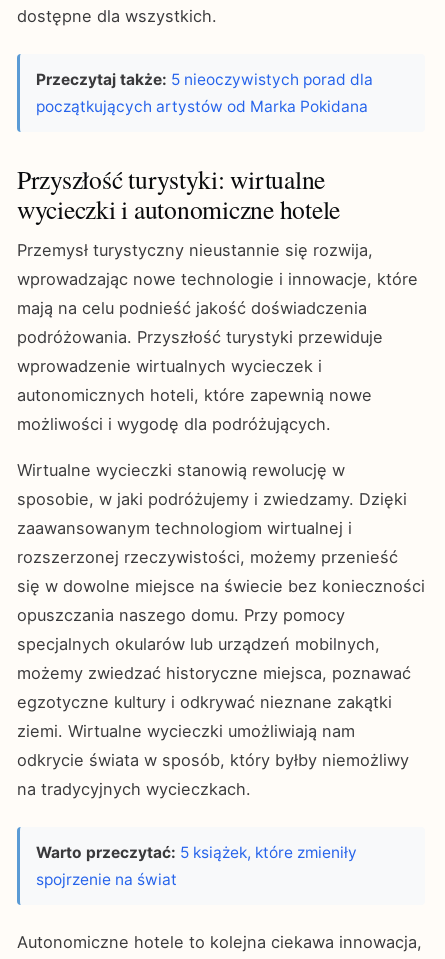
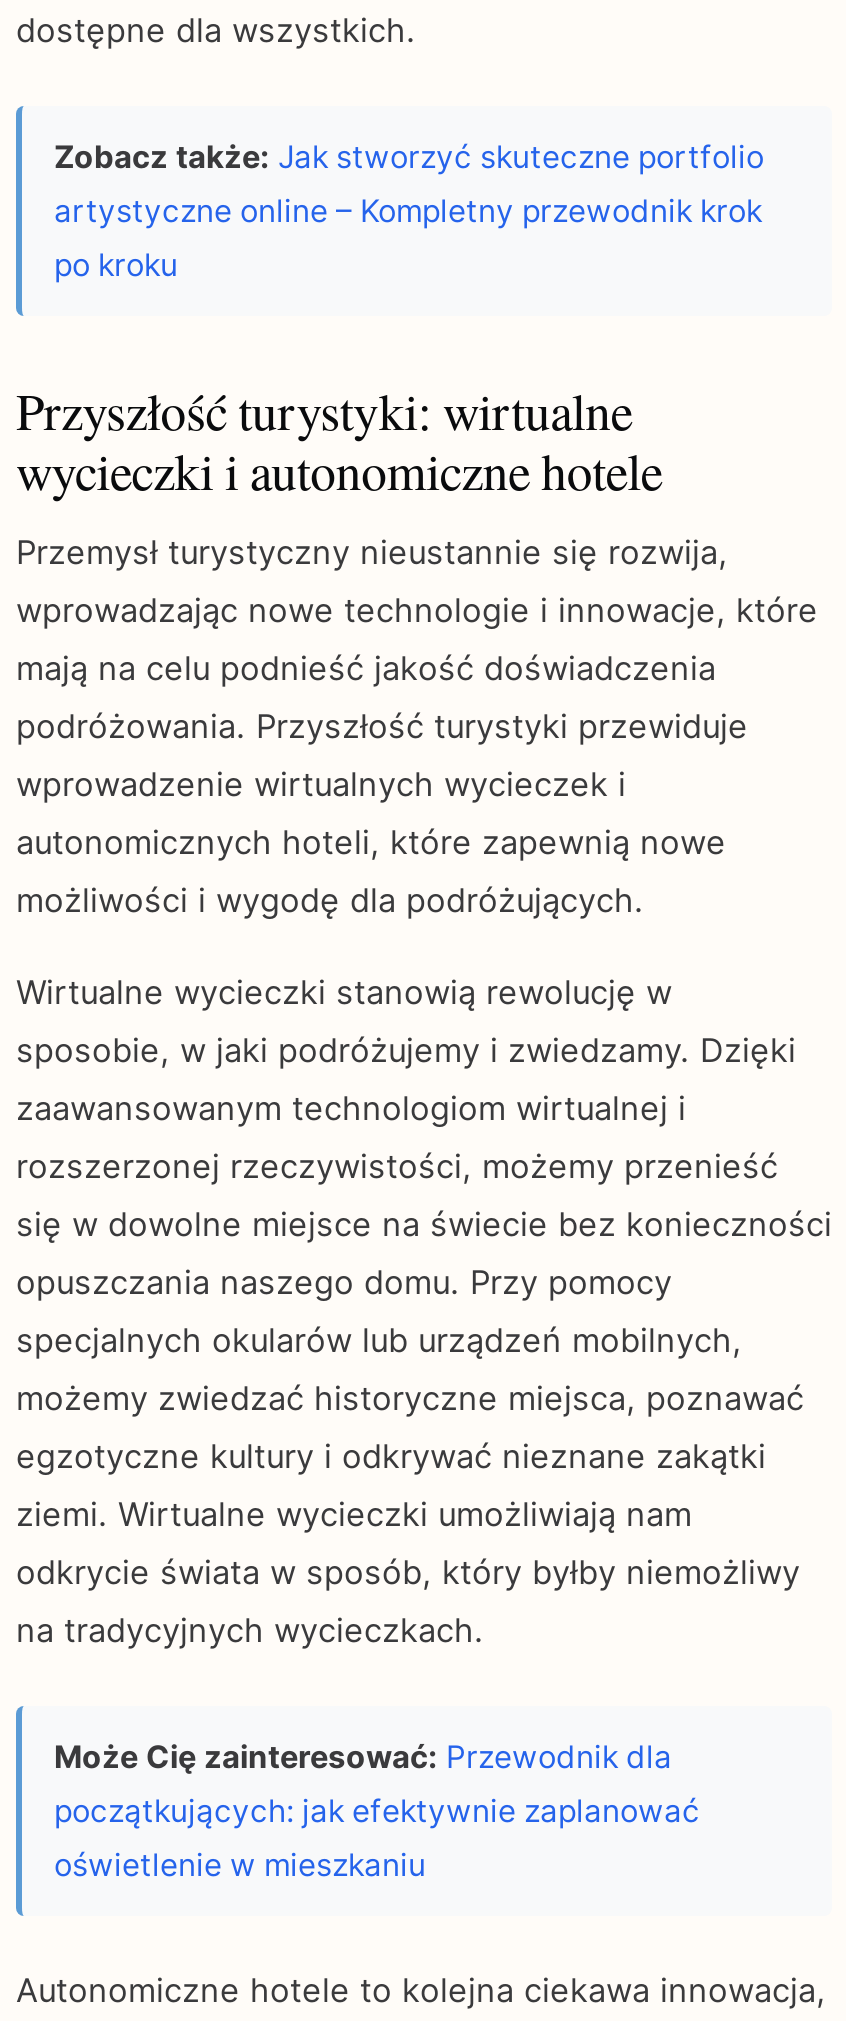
- Przeczytaj także: 5 nieoczywistych porad dla
- początkujących artystów od Marka Pokidana
+ Zobacz także: Jak stworzyć skuteczne portfolio
+ artystyczne online – Kompletny przewodnik krok
+ po kroku

- Warto przeczytać: 5 książek, które zmieniły
- spojrzenie na świat
+ Może Cię zainteresować: Przewodnik dla
+ początkujących: jak efektywnie zaplanować
+ oświetlenie w mieszkaniu
